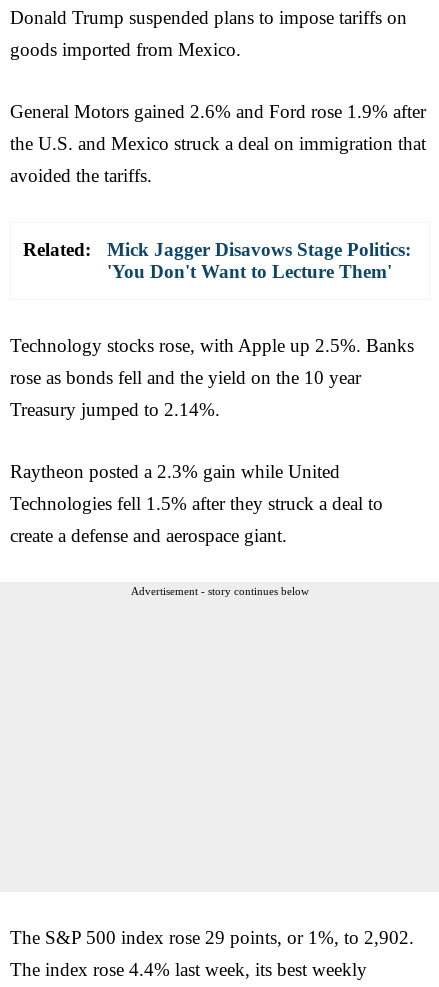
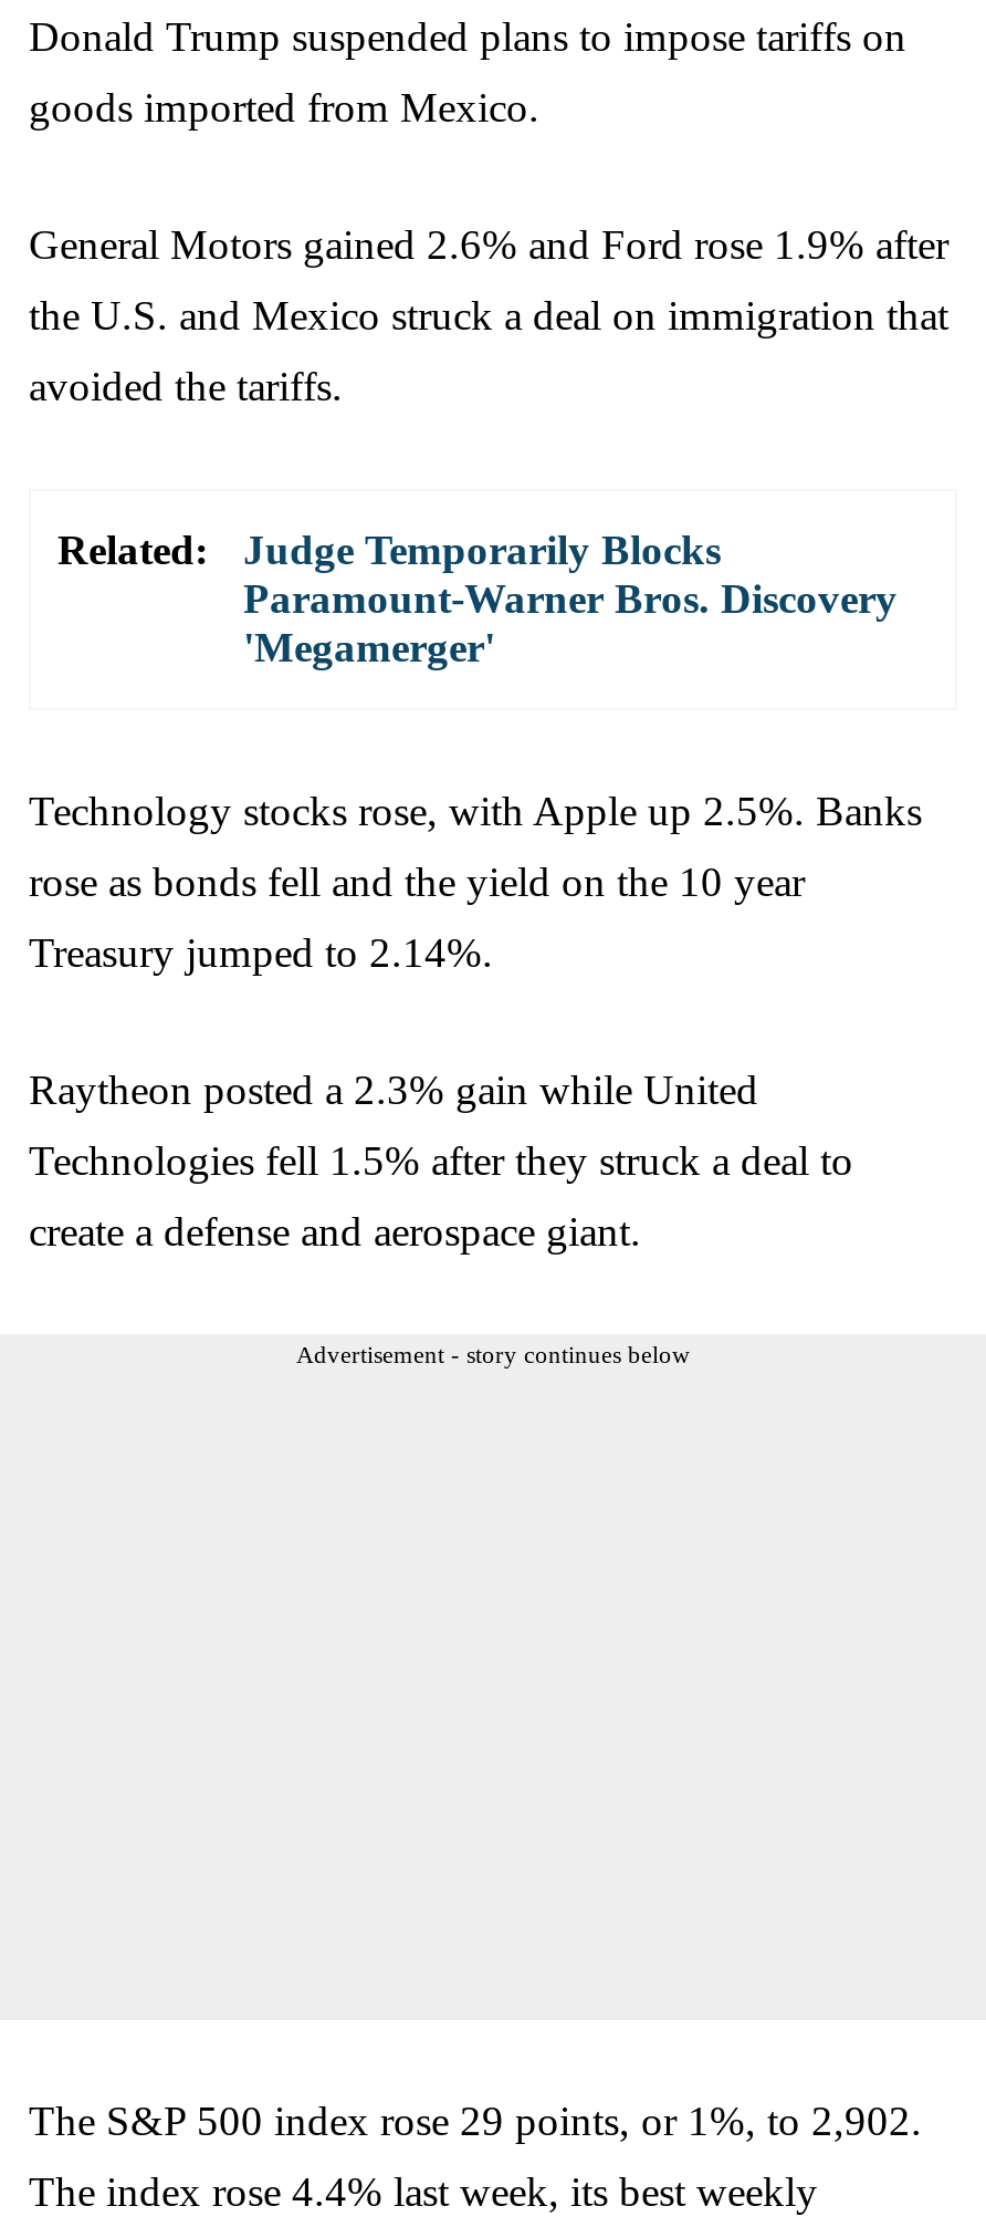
- Mick Jagger Disavows Stage Politics:
- 'You Don't Want to Lecture Them'
+ Judge Temporarily Blocks
+ Paramount-Warner Bros. Discovery
+ 'Megamerger'
